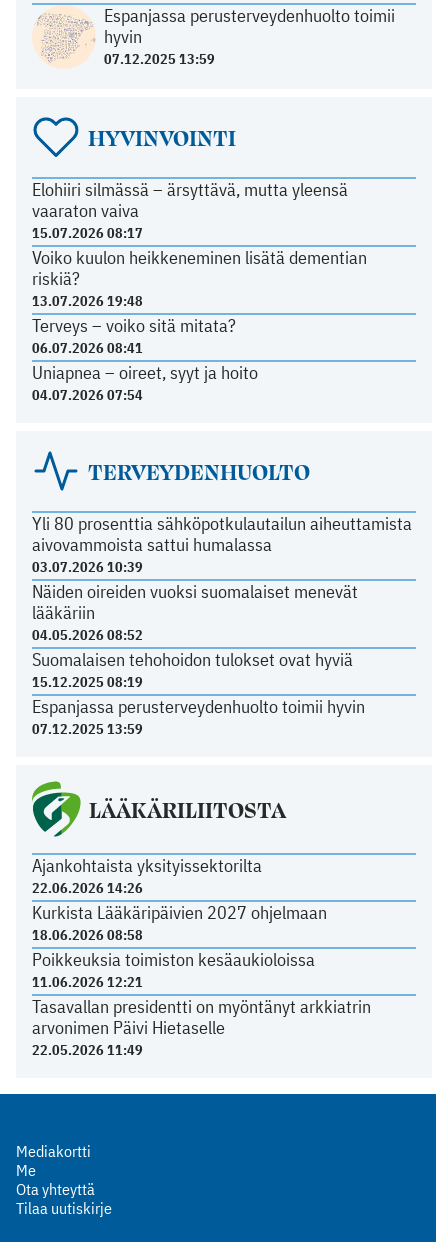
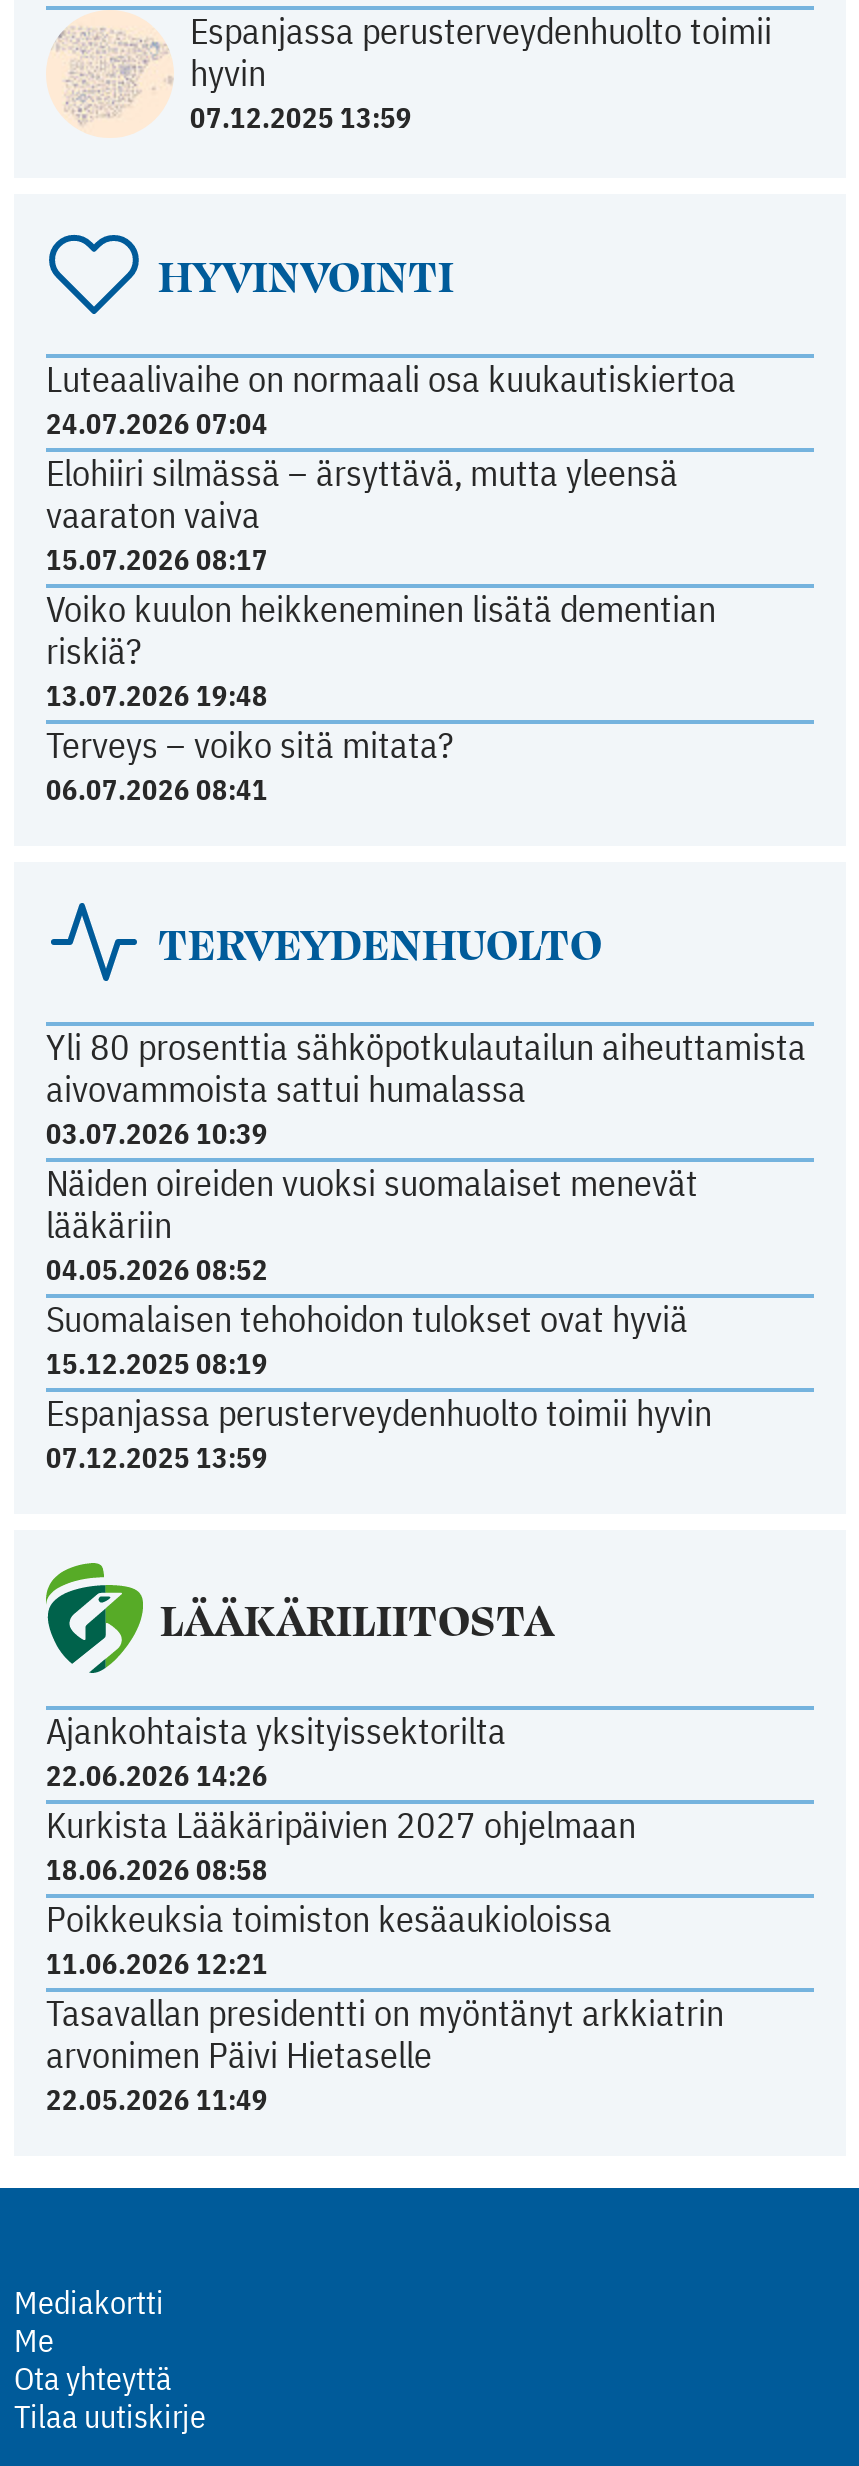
+ Luteaalivaihe on normaali osa kuukautiskiertoa
+ 24.07.2026 07:04

moved down: Elohiiri silmässä – ärsyttävä, mutta yleensä | vaaraton vaiva | 15.07.2026 08:17 | Voiko kuulon heikkeneminen lisätä dementian | riskiä? | 13.07.2026 19:48 | Terveys – voiko sitä mitata? | 06.07.2026 08:41

- Uniapnea – oireet, syyt ja hoito
- 04.07.2026 07:54
